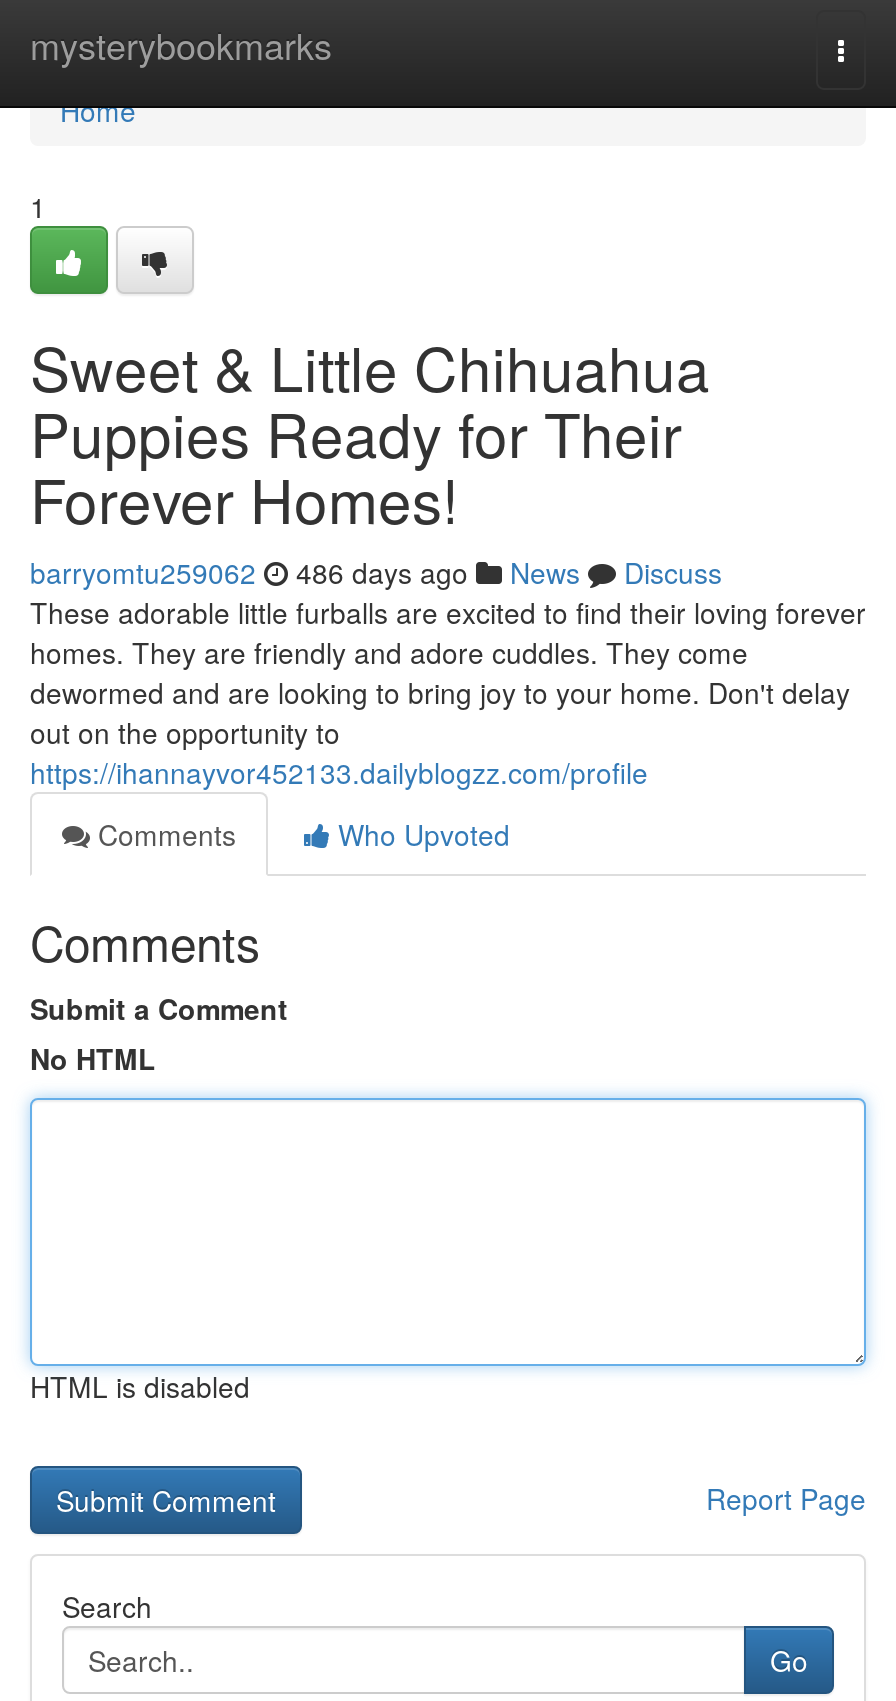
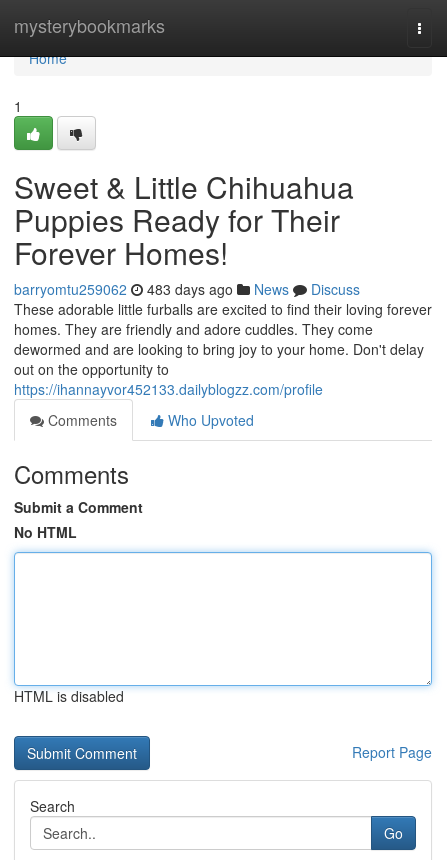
- barryomtu259062 486 days ago News Discuss
+ barryomtu259062 483 days ago News Discuss
